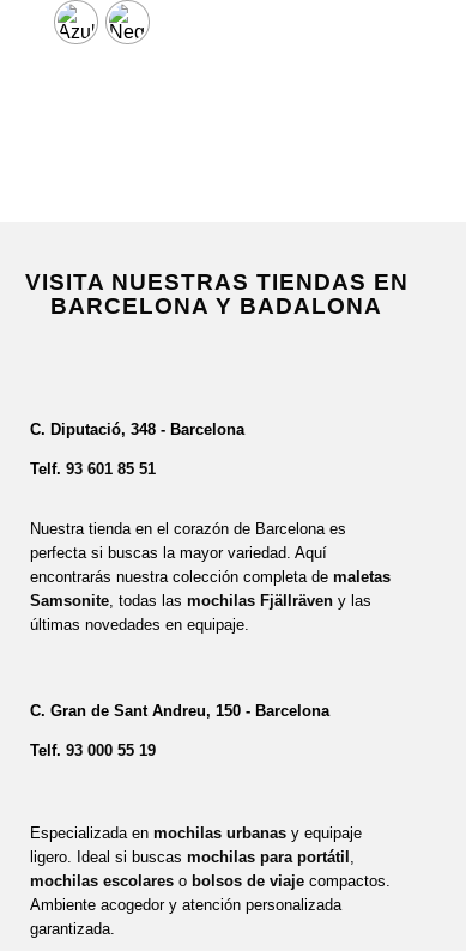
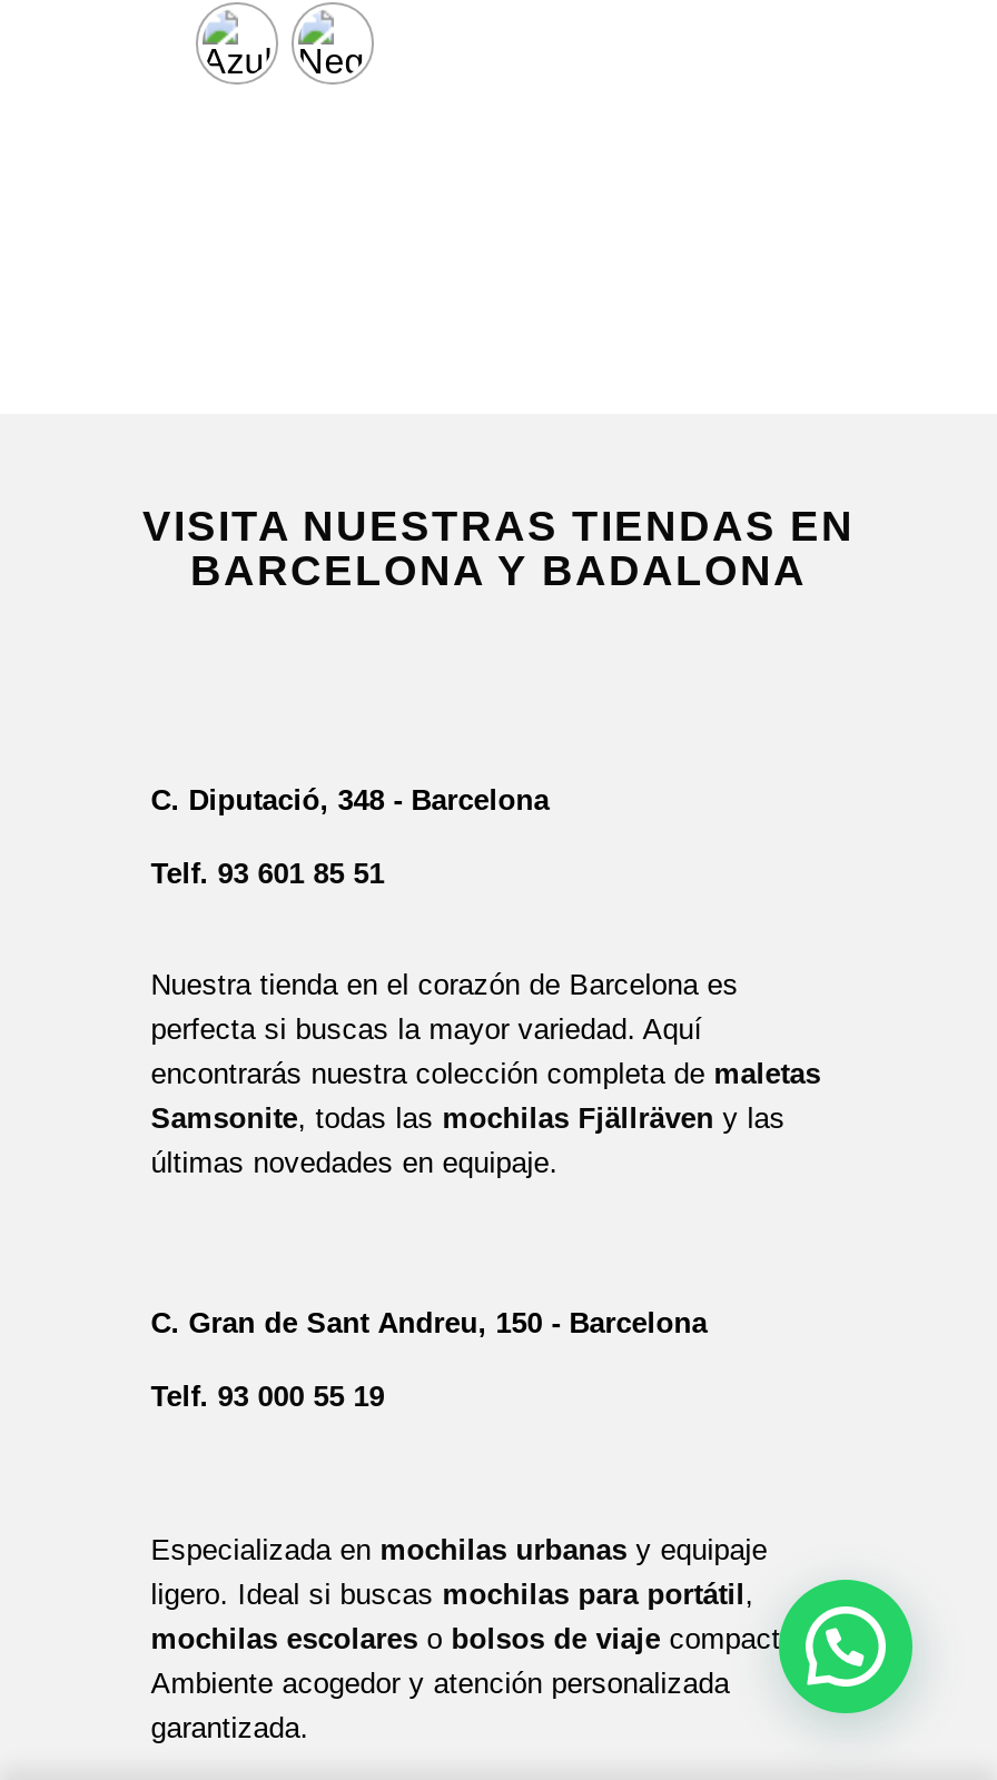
+ [image]
